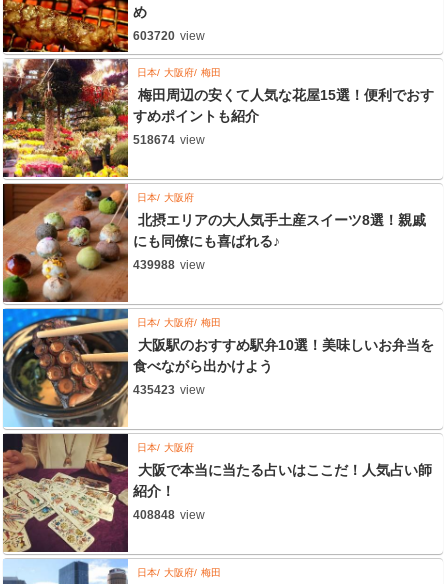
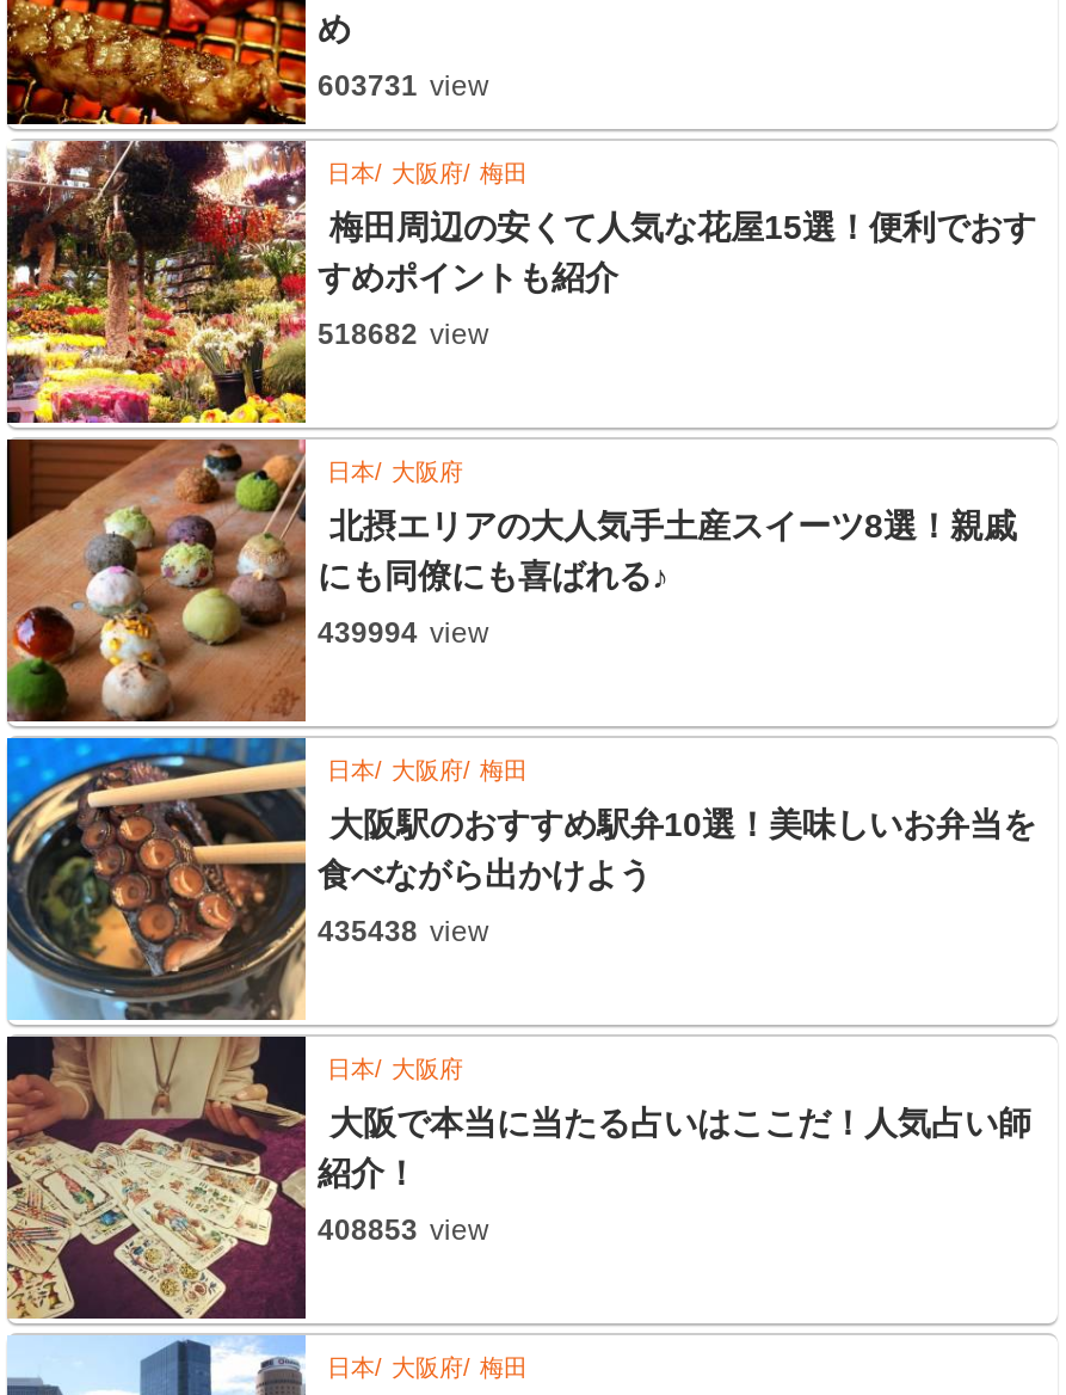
- 603720 view
+ 603731 view

- 518674 view
+ 518682 view

- 439988 view
+ 439994 view

- 435423 view
+ 435438 view

- 408848 view
+ 408853 view
